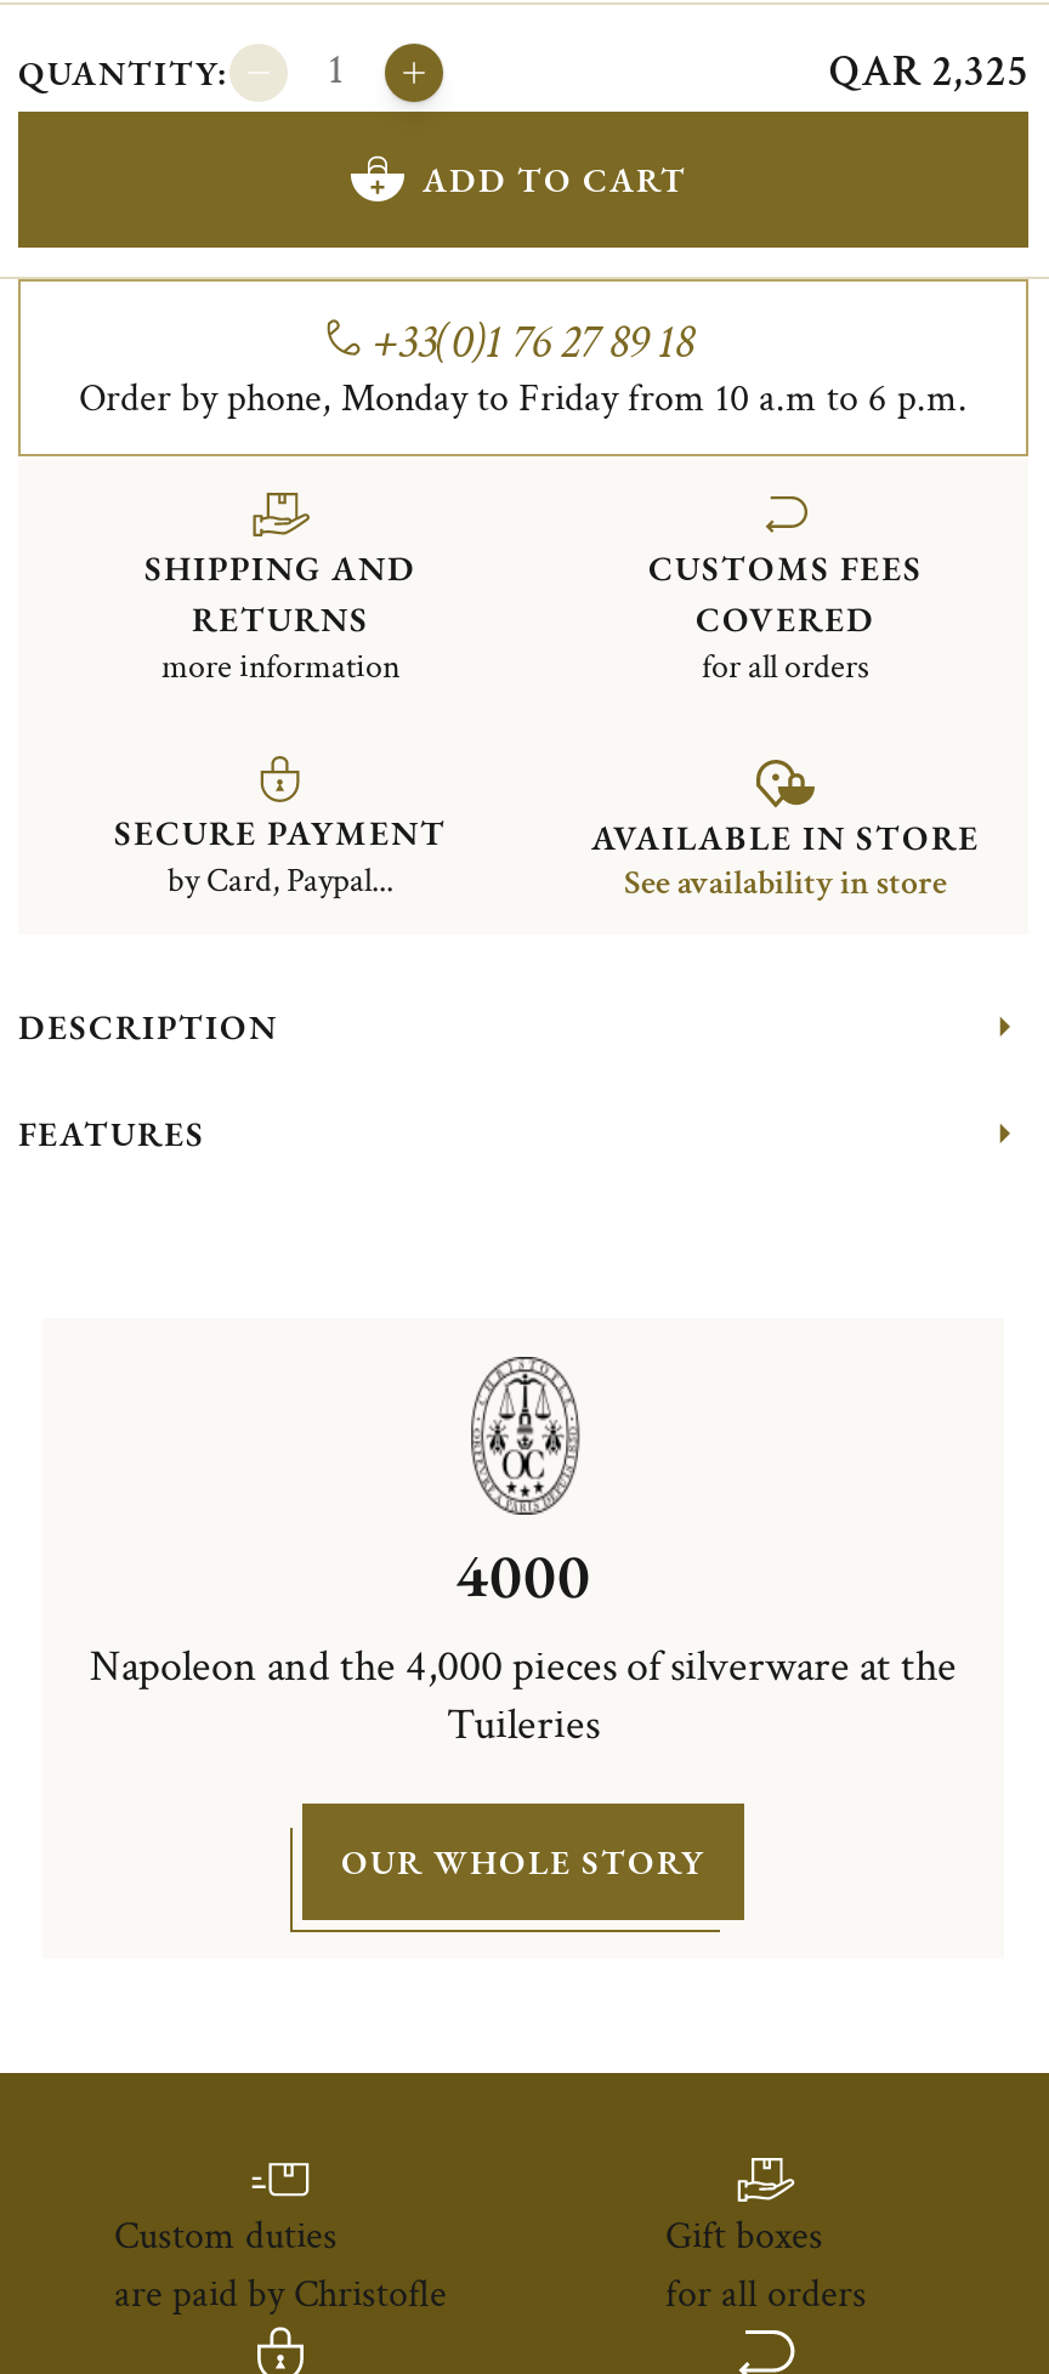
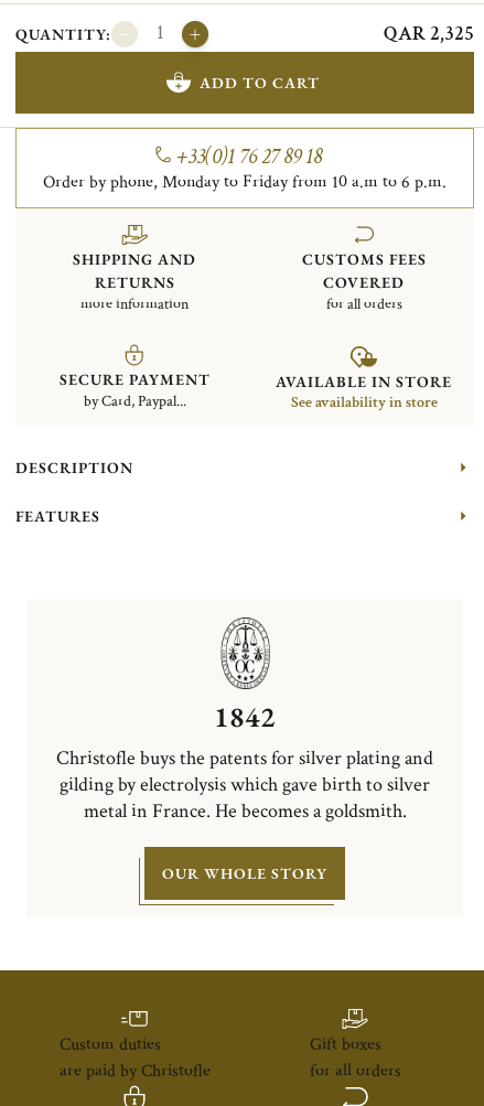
- 4000
- Napoleon and the 4,000 pieces of silverware at the
- Tuileries
+ 1842
+ Christofle buys the patents for silver plating and
+ gilding by electrolysis which gave birth to silver
+ metal in France. He becomes a goldsmith.
